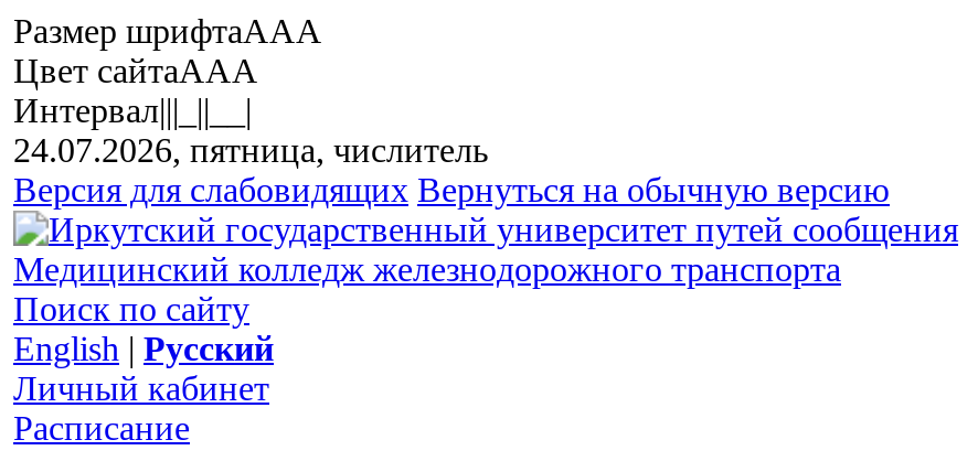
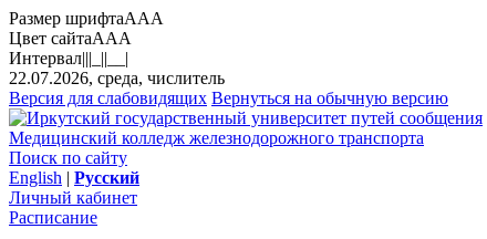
- 24.07.2026, пятница, числитель
+ 22.07.2026, среда, числитель
